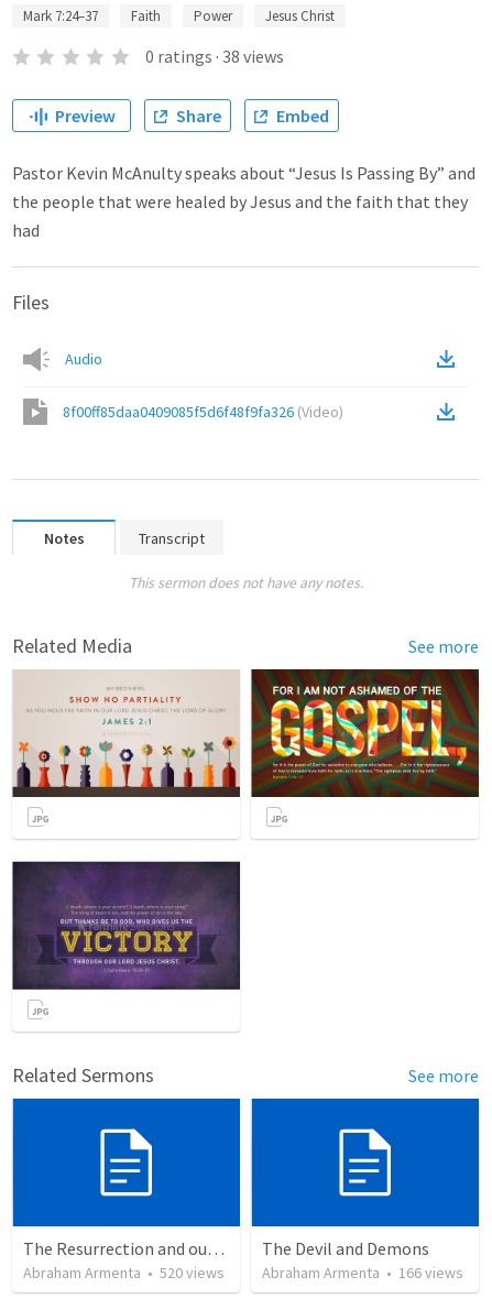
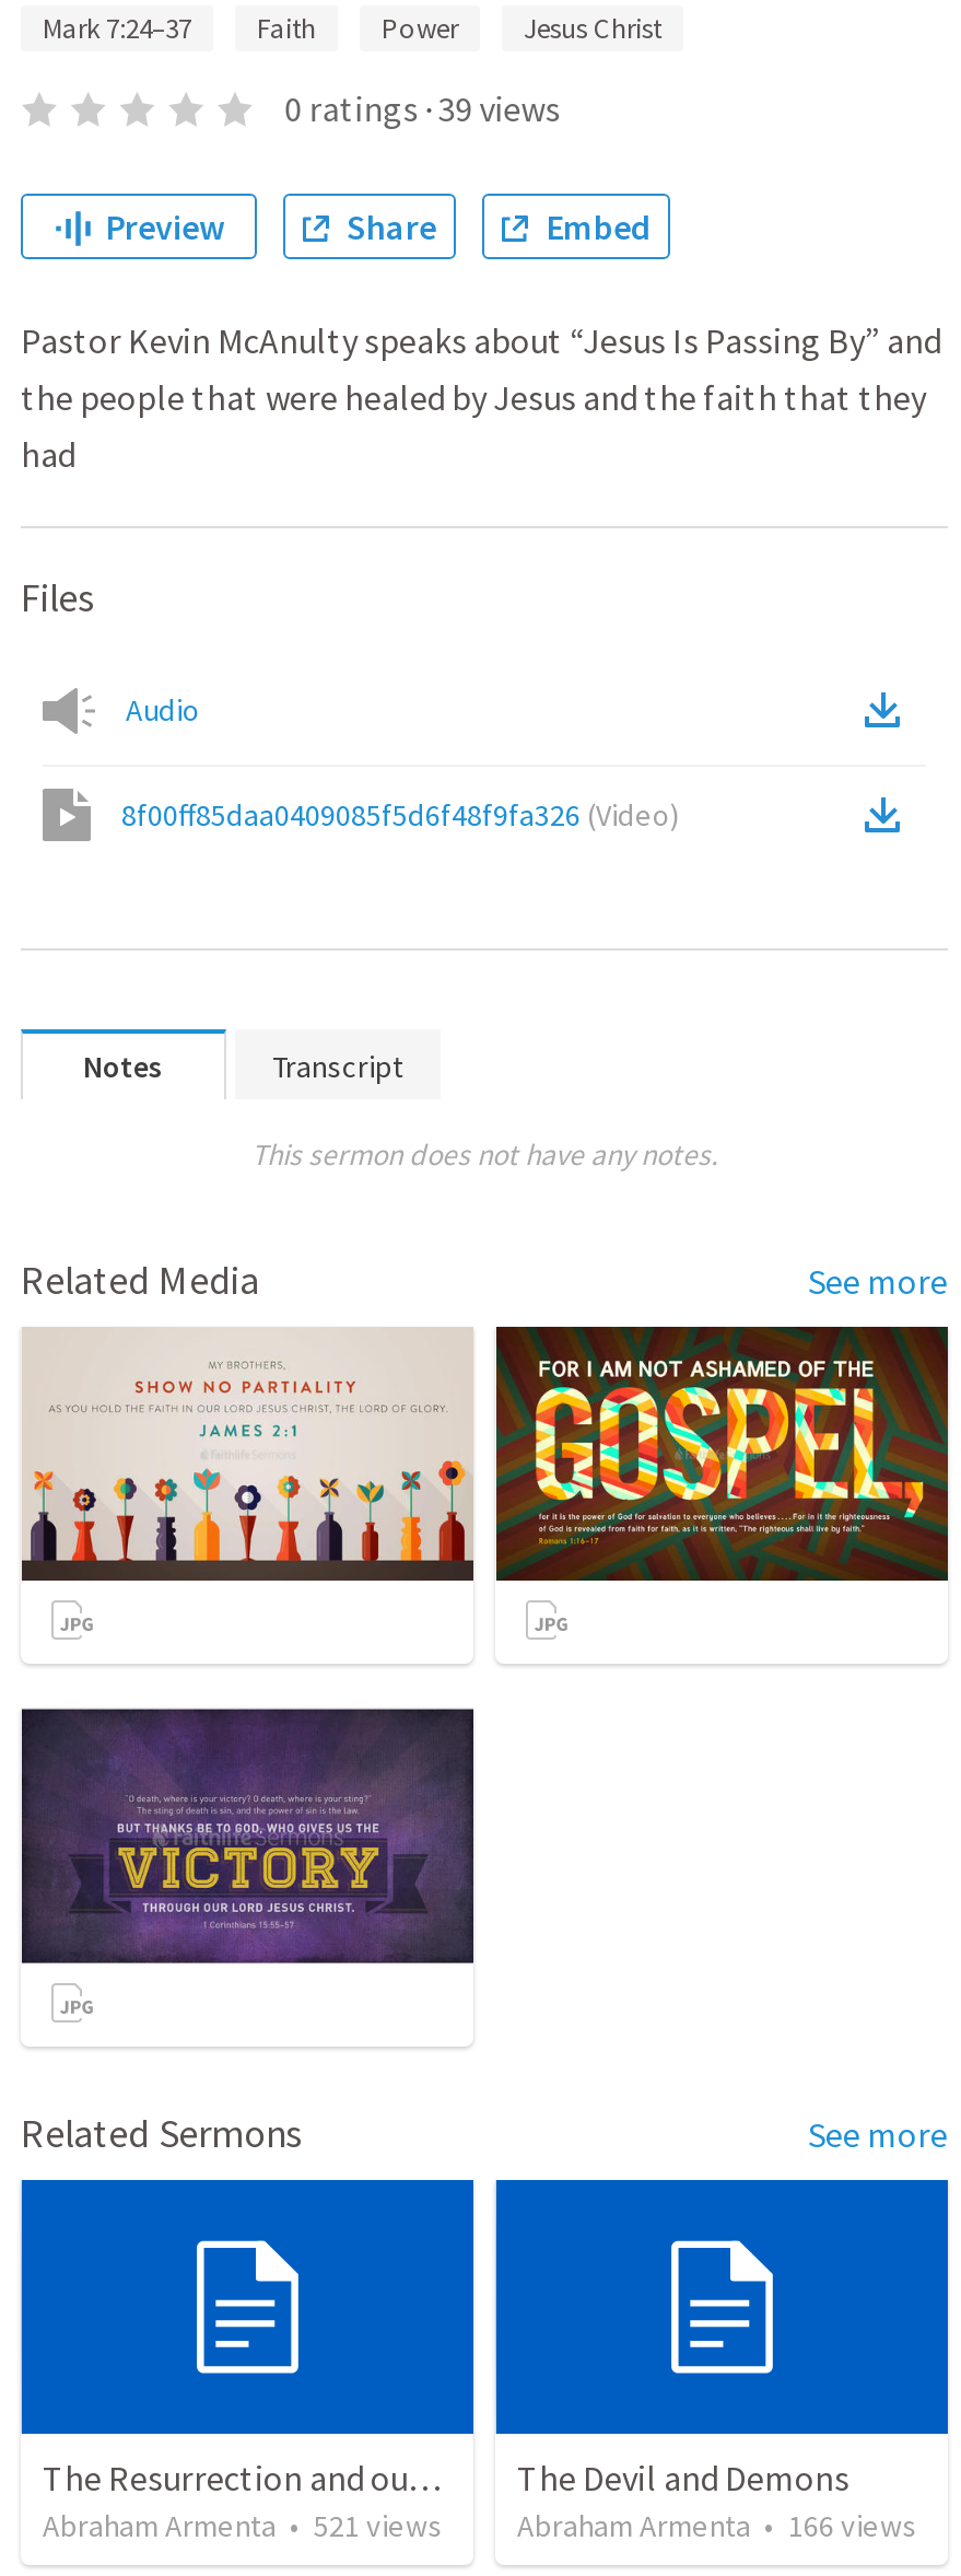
- 0 ratings · 38 views
+ 0 ratings · 39 views

- Abraham Armenta • 520 views
+ Abraham Armenta • 521 views
